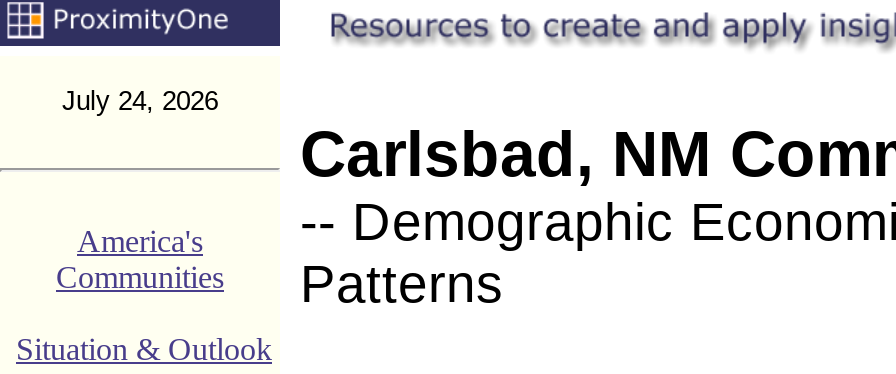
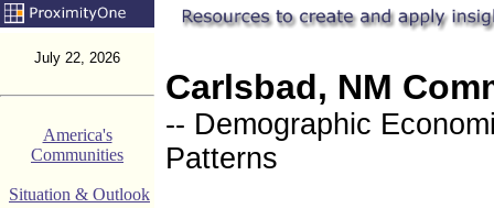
- July 24, 2026
+ July 22, 2026
